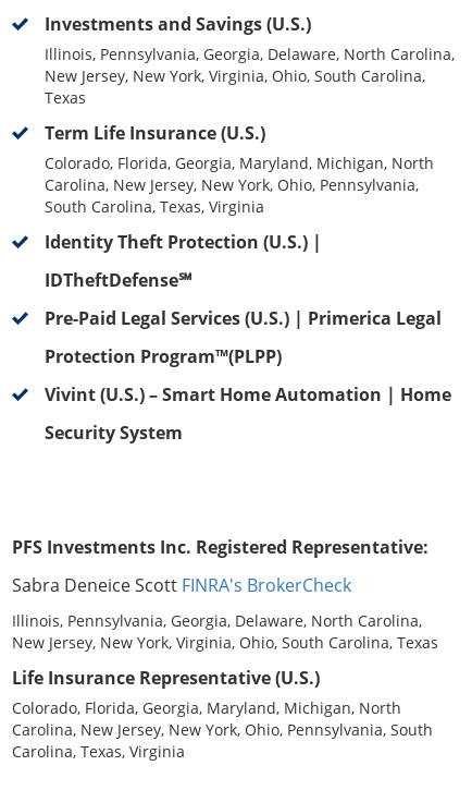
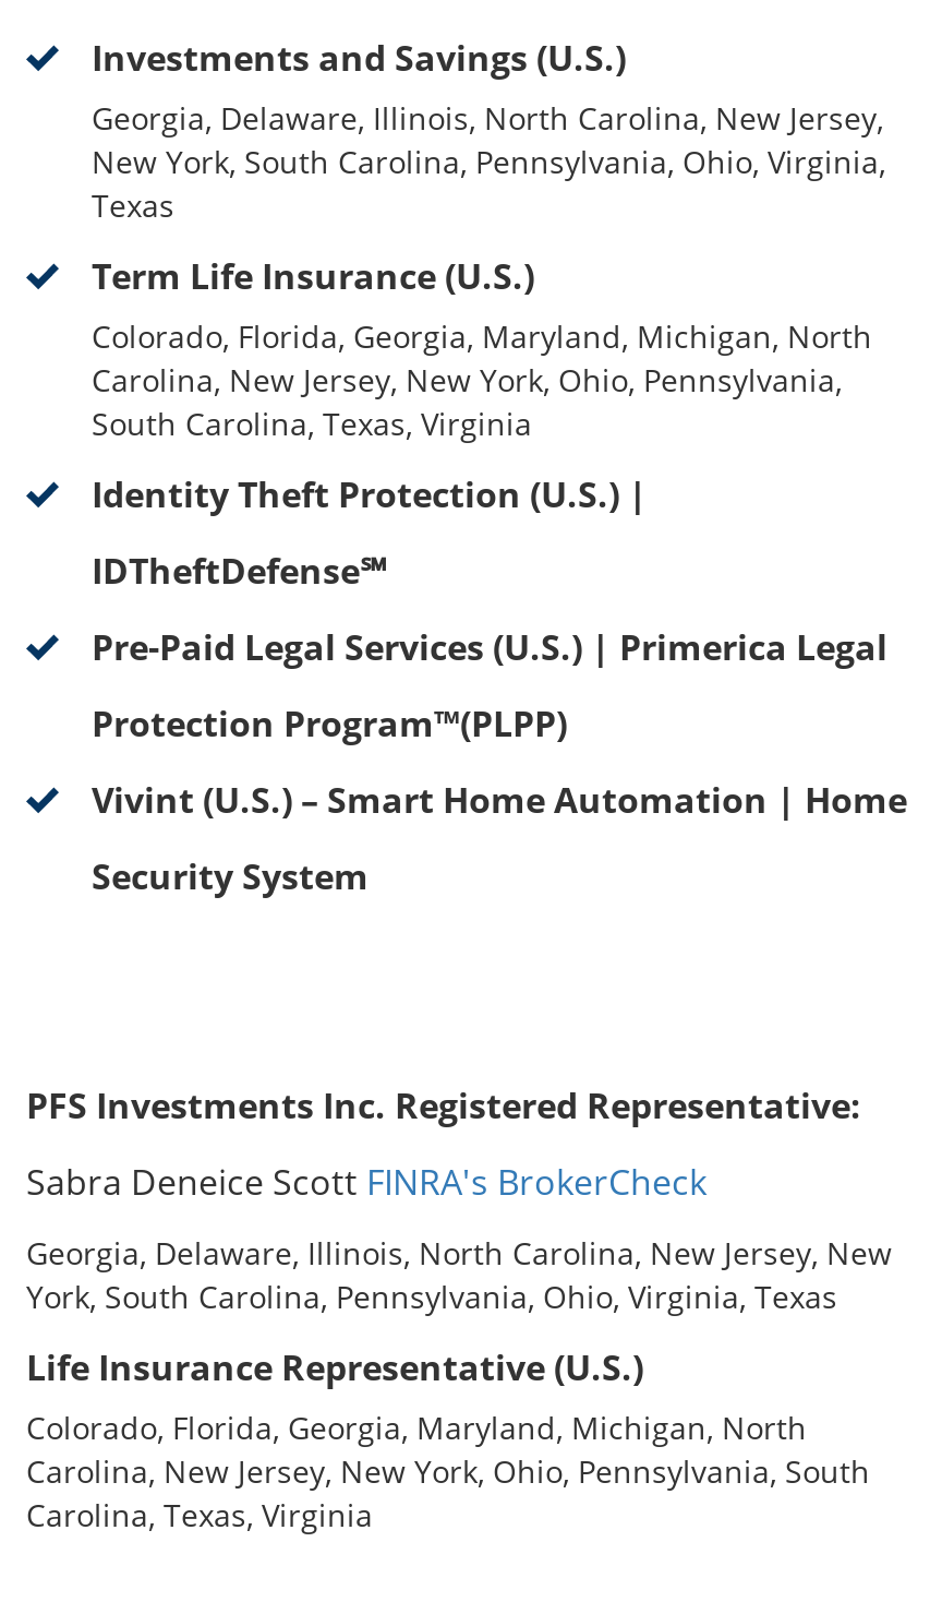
- Illinois, Pennsylvania, Georgia, Delaware, North Carolina,
- New Jersey, New York, Virginia, Ohio, South Carolina,
+ Georgia, Delaware, Illinois, North Carolina, New Jersey,
+ New York, South Carolina, Pennsylvania, Ohio, Virginia,

- Illinois, Pennsylvania, Georgia, Delaware, North Carolina,
- New Jersey, New York, Virginia, Ohio, South Carolina, Texas
+ Georgia, Delaware, Illinois, North Carolina, New Jersey, New
+ York, South Carolina, Pennsylvania, Ohio, Virginia, Texas
